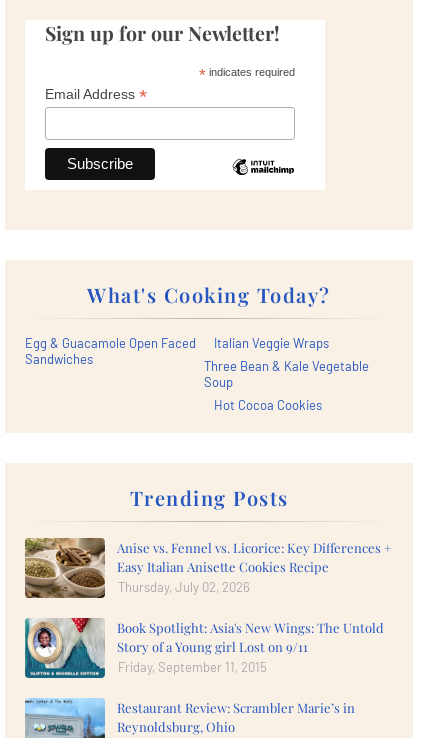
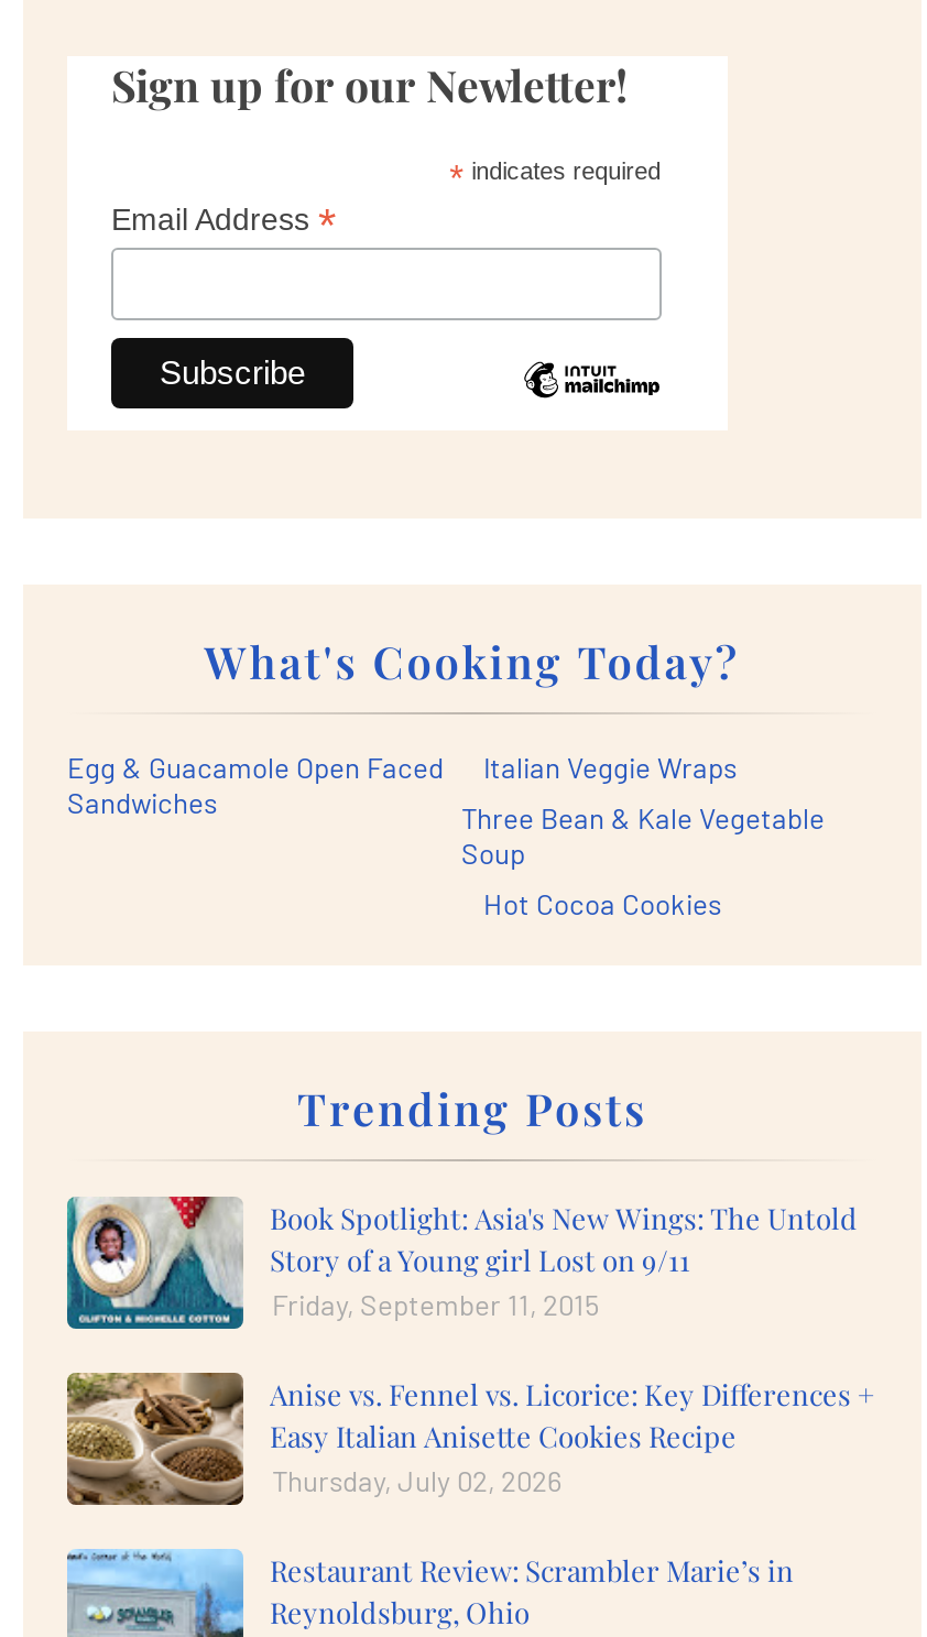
moved down: [image] | Anise vs. Fennel vs. Licorice: Key Differences + | Easy Italian Anisette Cookies Recipe | Thursday, July 02, 2026

moved up: [image] | Book Spotlight: Asia's New Wings: The Untold | Story of a Young girl Lost on 9/11 | Friday, September 11, 2015
